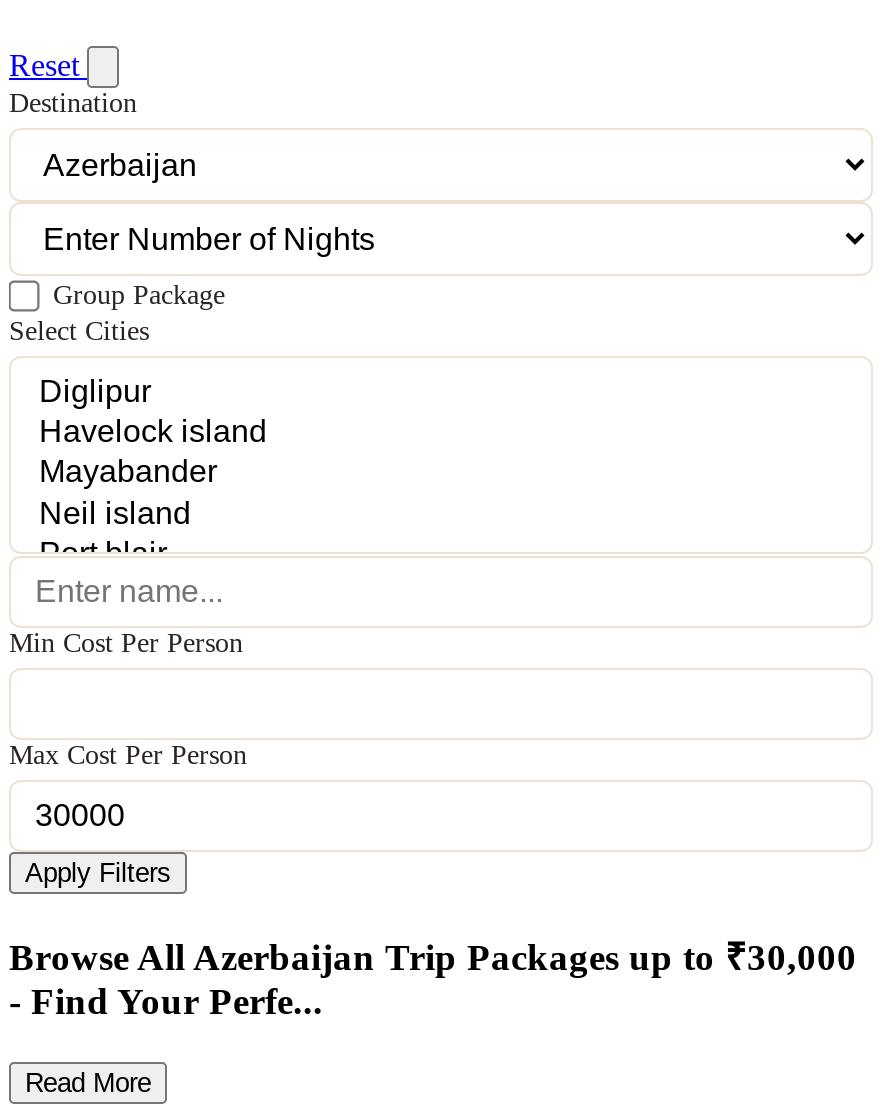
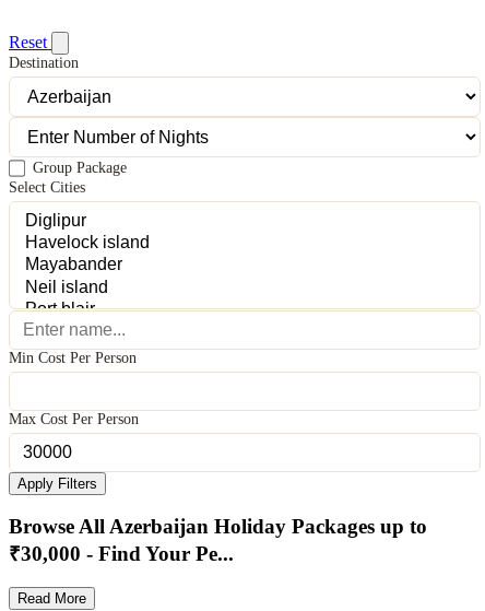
- Browse All Azerbaijan Trip Packages up to ₹30,000
- - Find Your Perfe...
+ Browse All Azerbaijan Holiday Packages up to
+ ₹30,000 - Find Your Pe...
